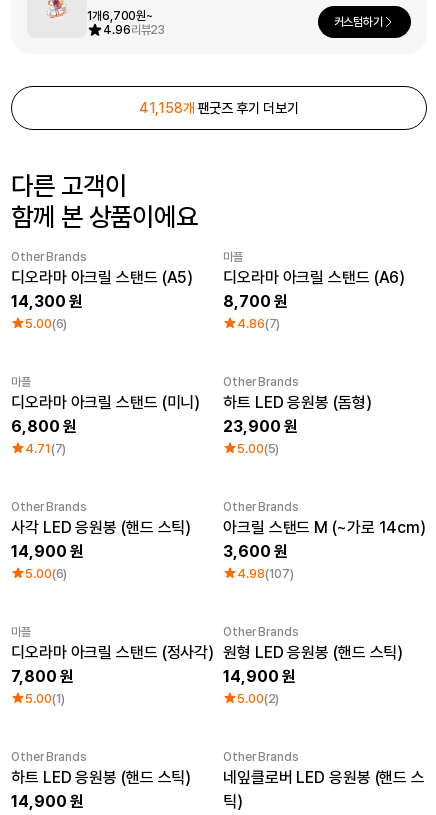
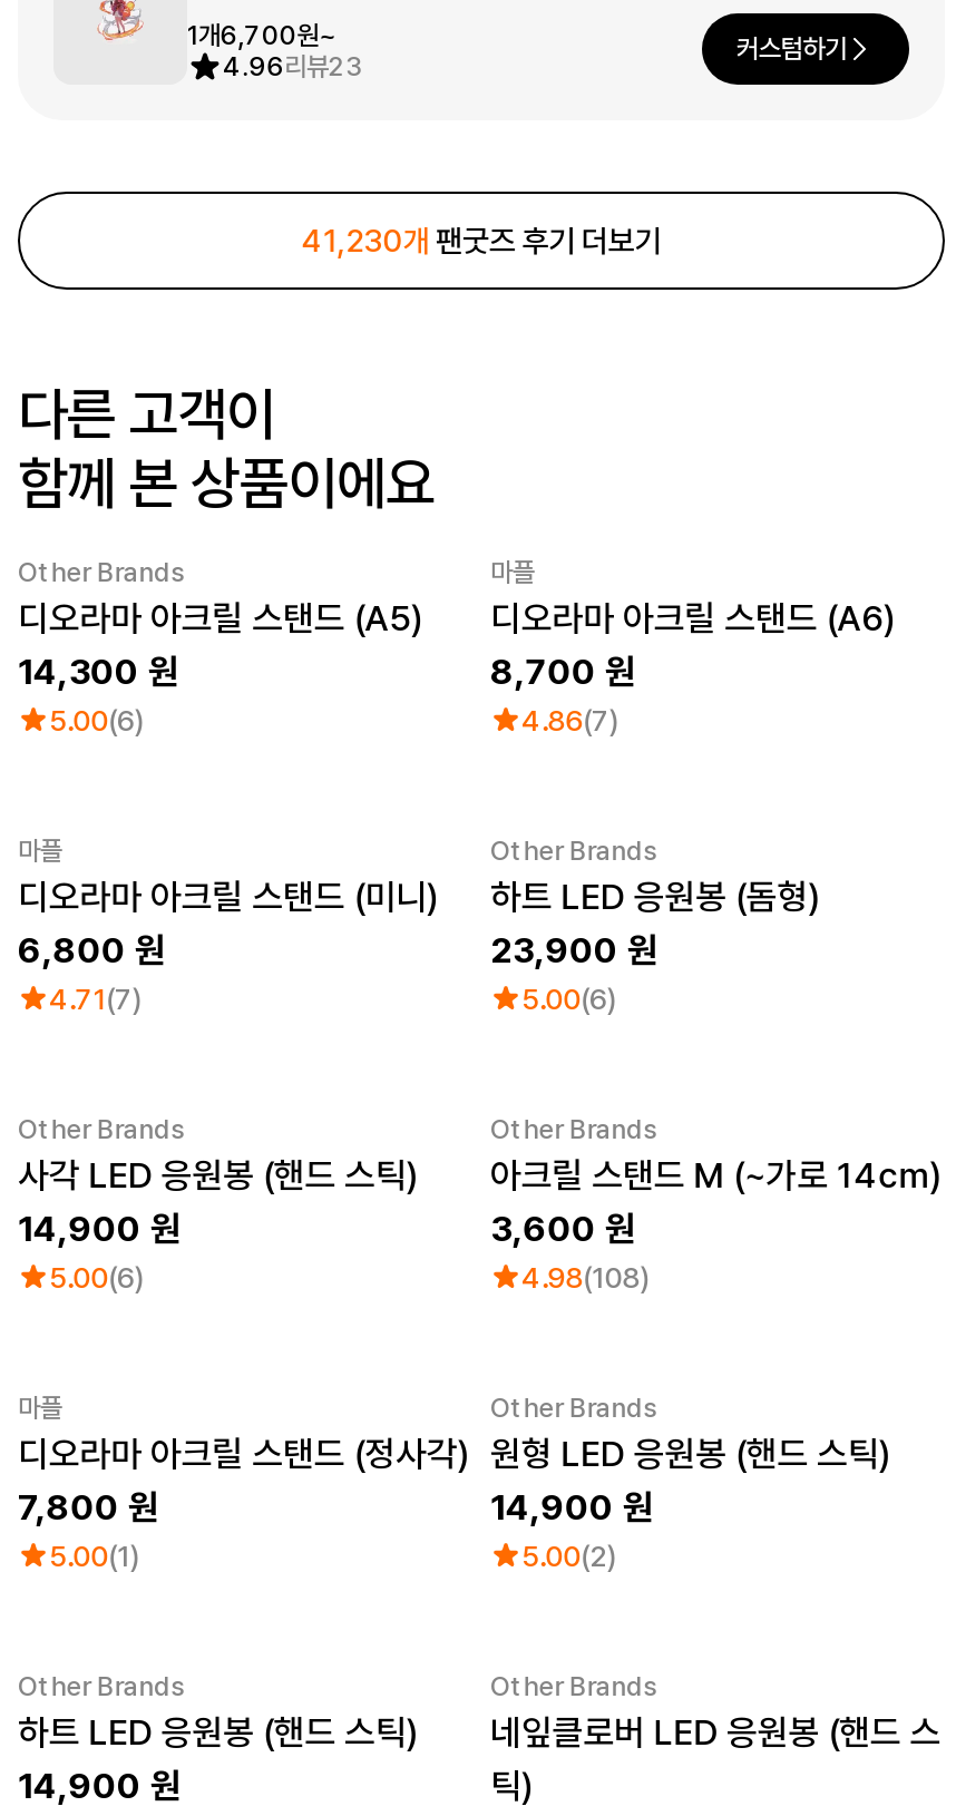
- 41,158개 팬굿즈 후기 더보기
+ 41,230개 팬굿즈 후기 더보기

- 5.00(5)
+ 5.00(6)

- 4.98(107)
+ 4.98(108)
